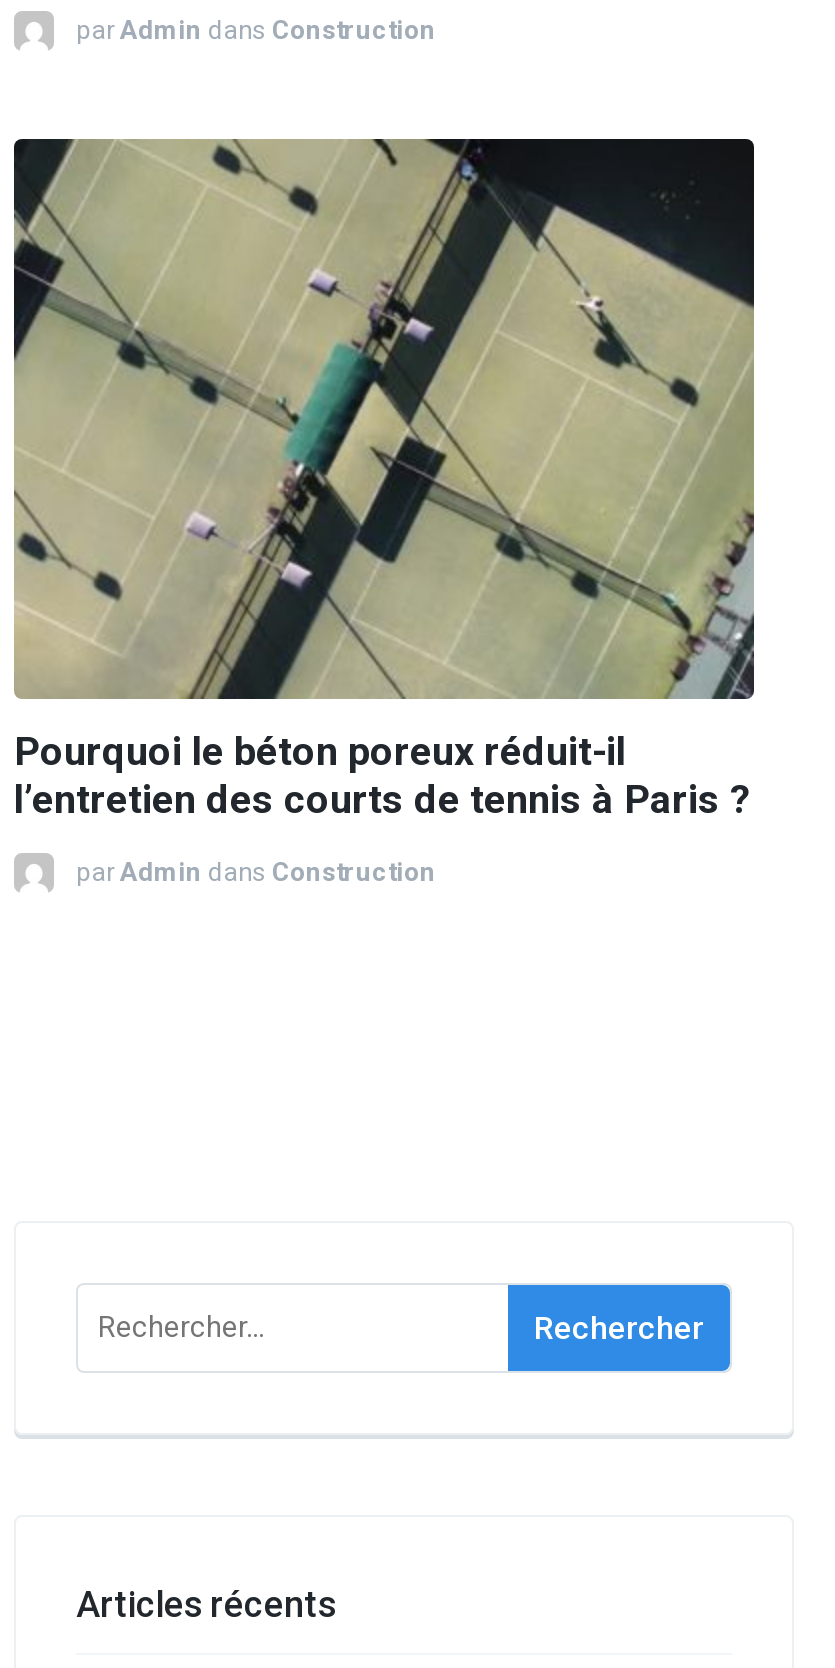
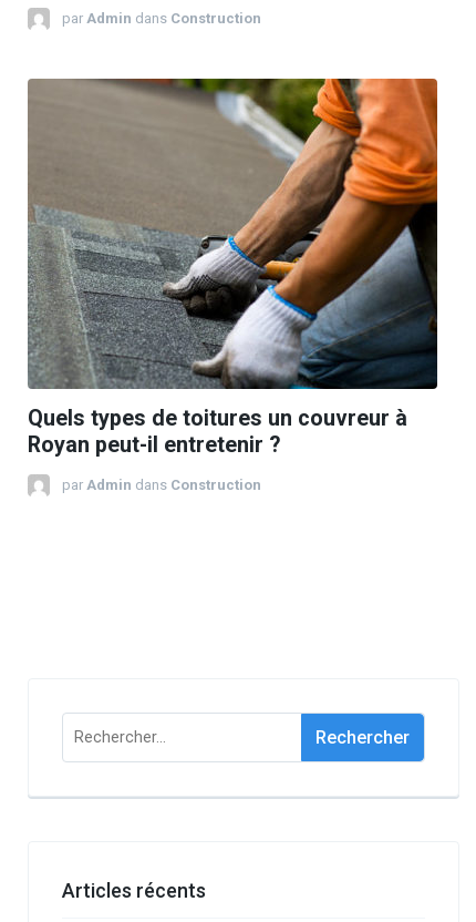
- [image]
- Pourquoi le béton poreux réduit-il
- l’entretien des courts de tennis à Paris ?
+ [image]
+ Quels types de toitures un couvreur à
+ Royan peut-il entretenir ?
